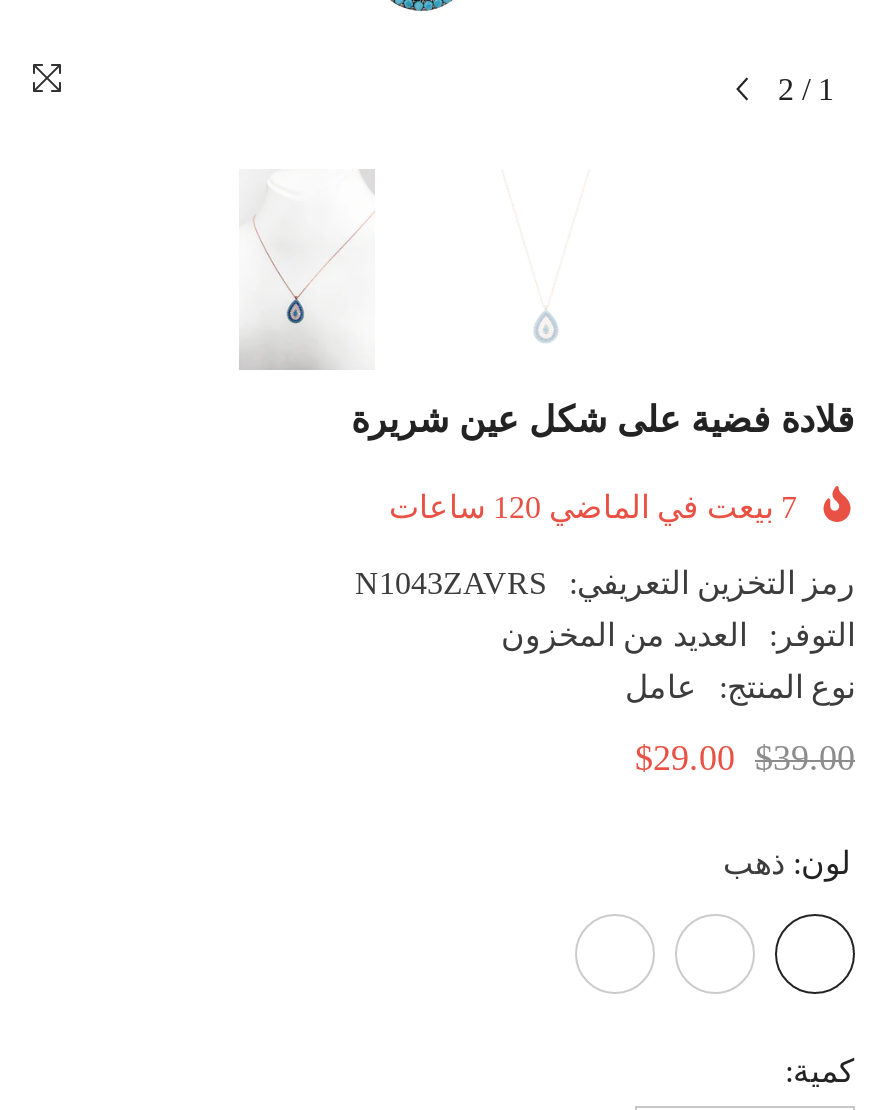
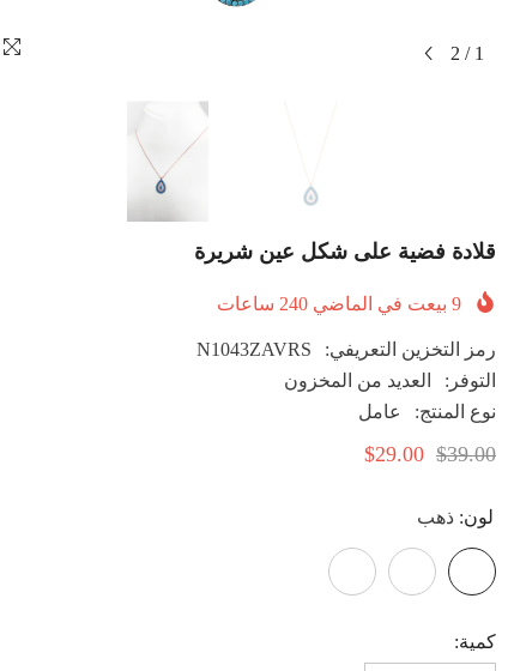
- 7 بيعت في الماضي 120 ساعات
+ 9 بيعت في الماضي 240 ساعات
